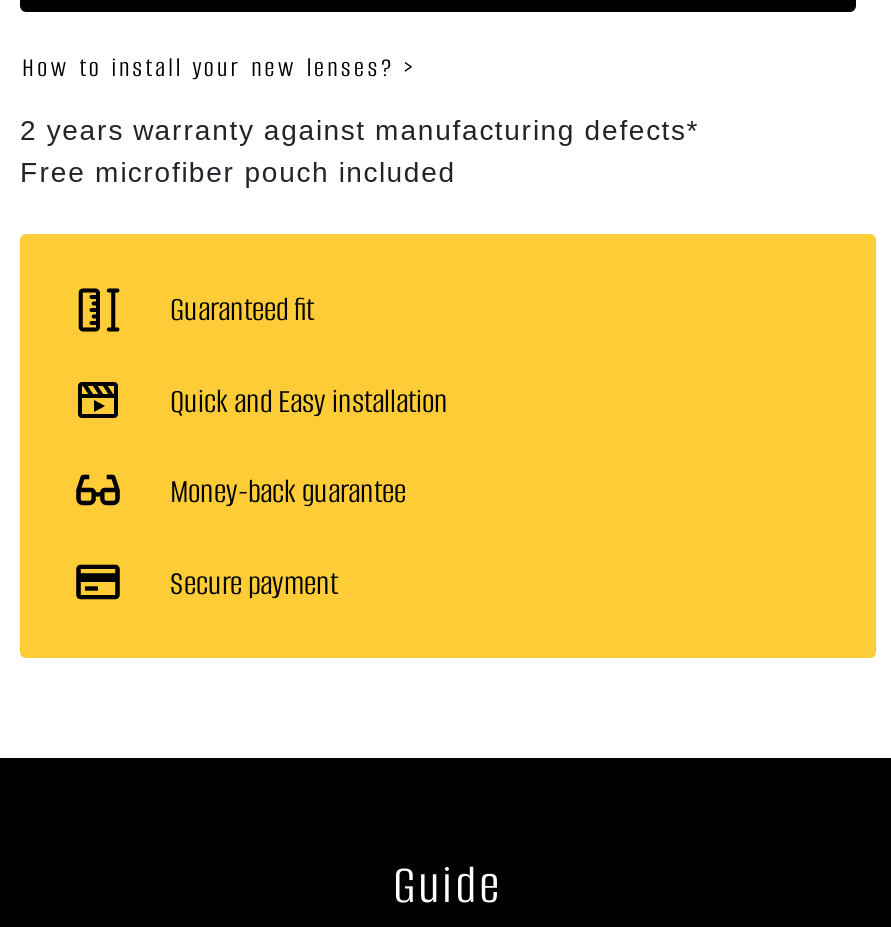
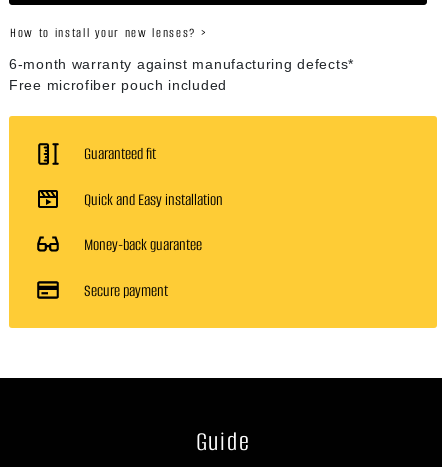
- 2 years warranty against manufacturing defects*
+ 6-month warranty against manufacturing defects*
